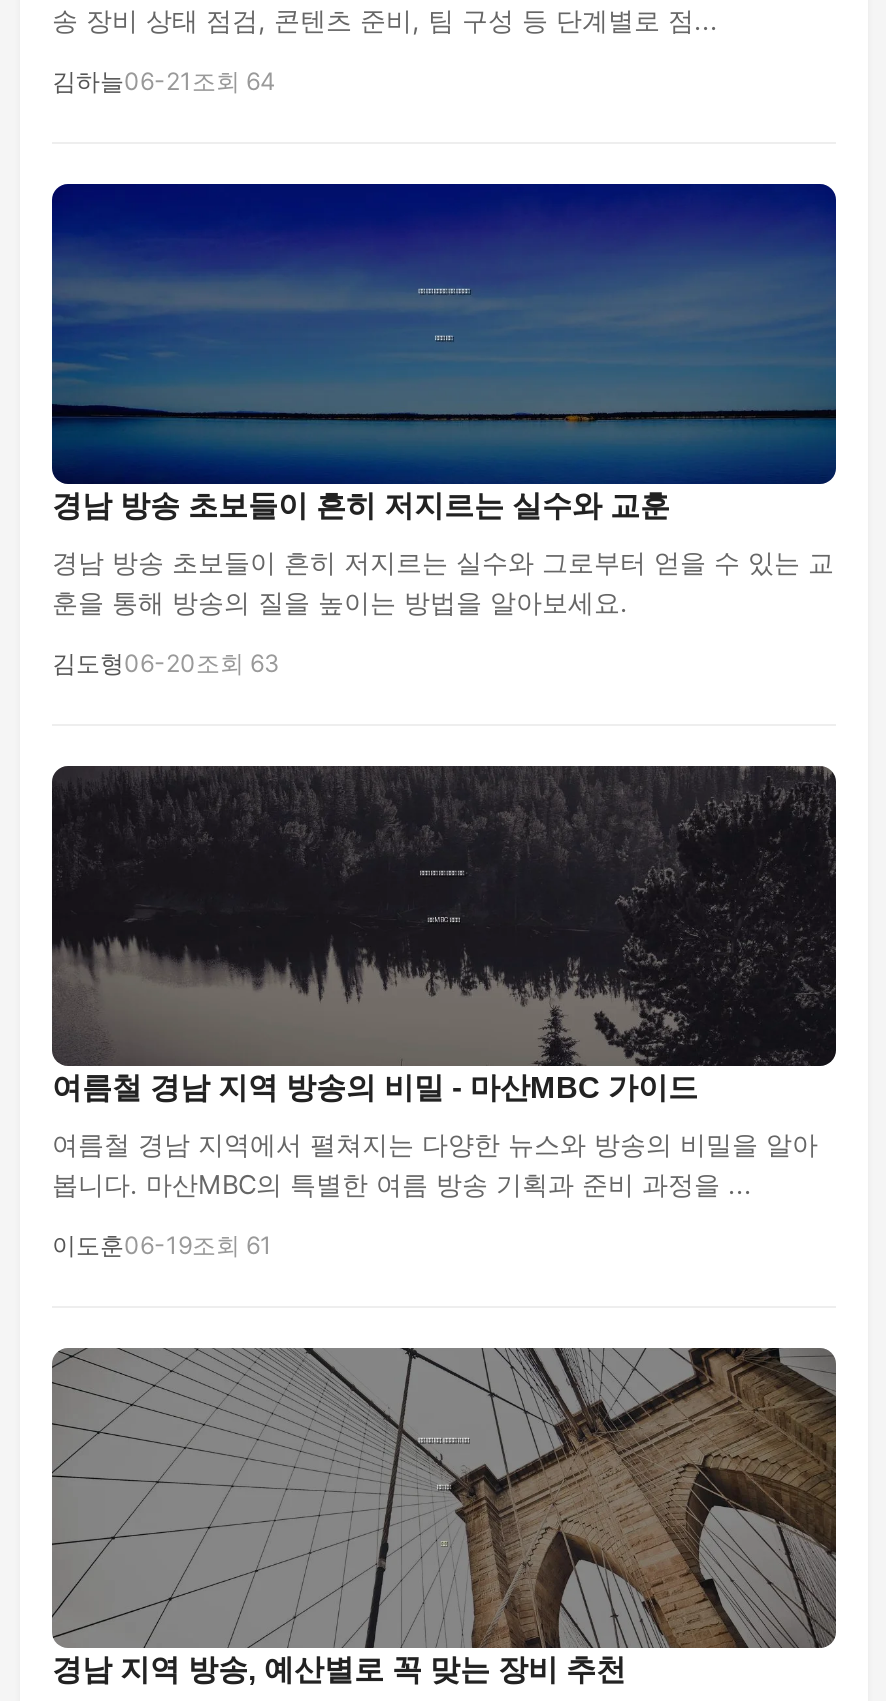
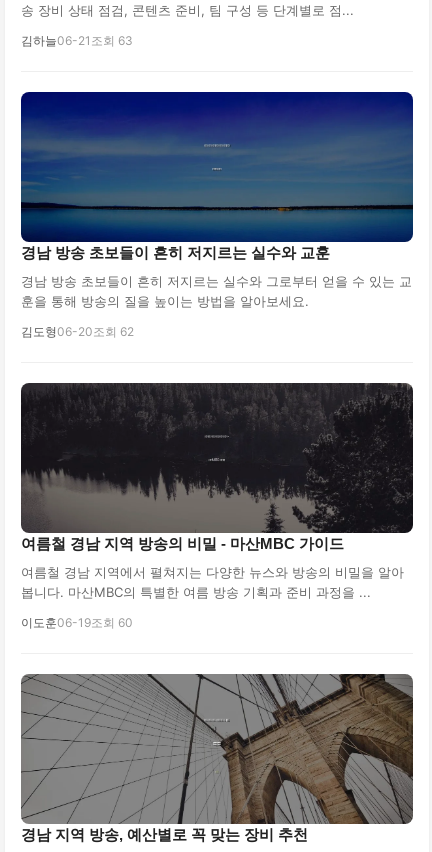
- 김하늘06-21 조회 64
+ 김하늘06-21 조회 63

- 김도형06-20조회 63
+ 김도형06-20조회 62

- 이도훈06-19조회 61
+ 이도훈06-19조회 60
